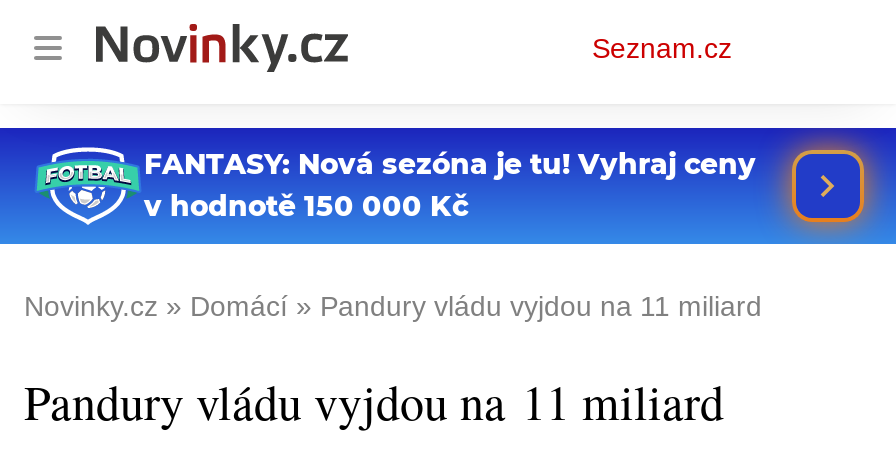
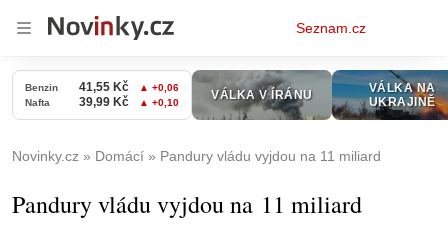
- [image]
+ [image]
